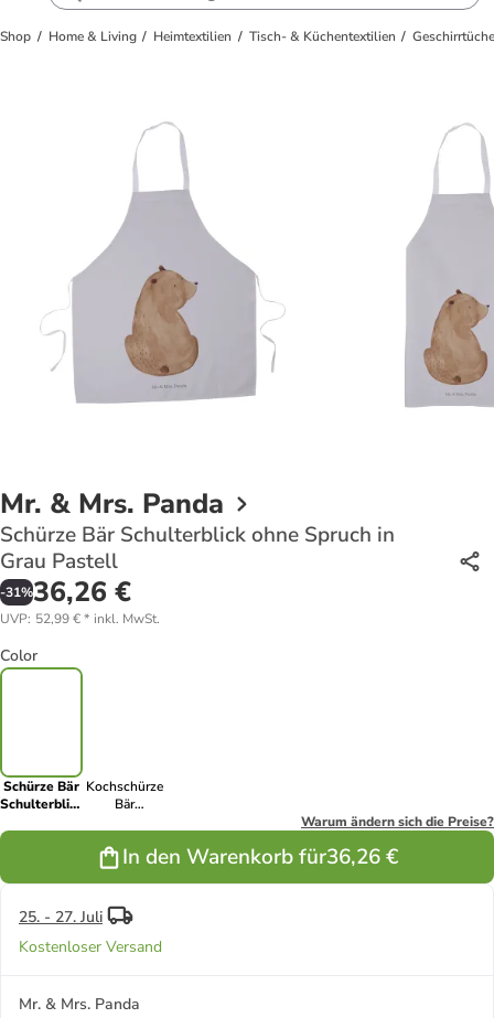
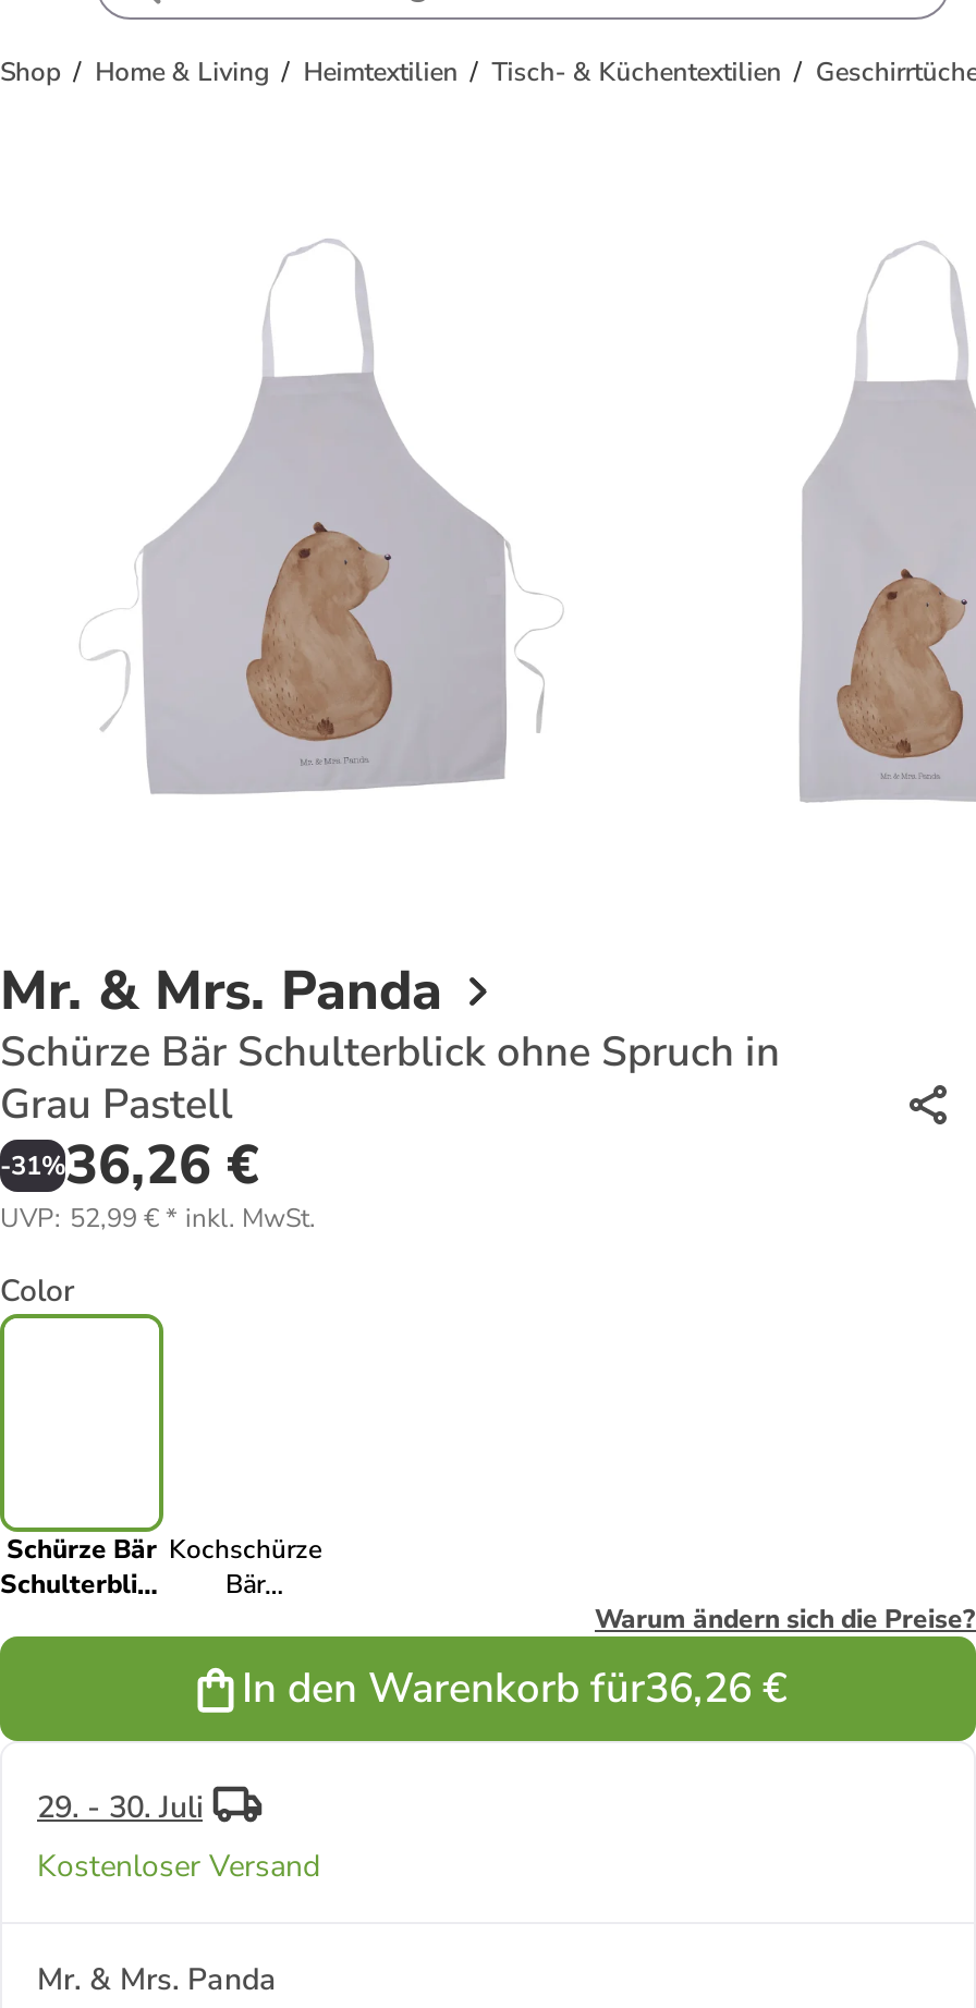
- 25. - 27. Juli
+ 29. - 30. Juli
